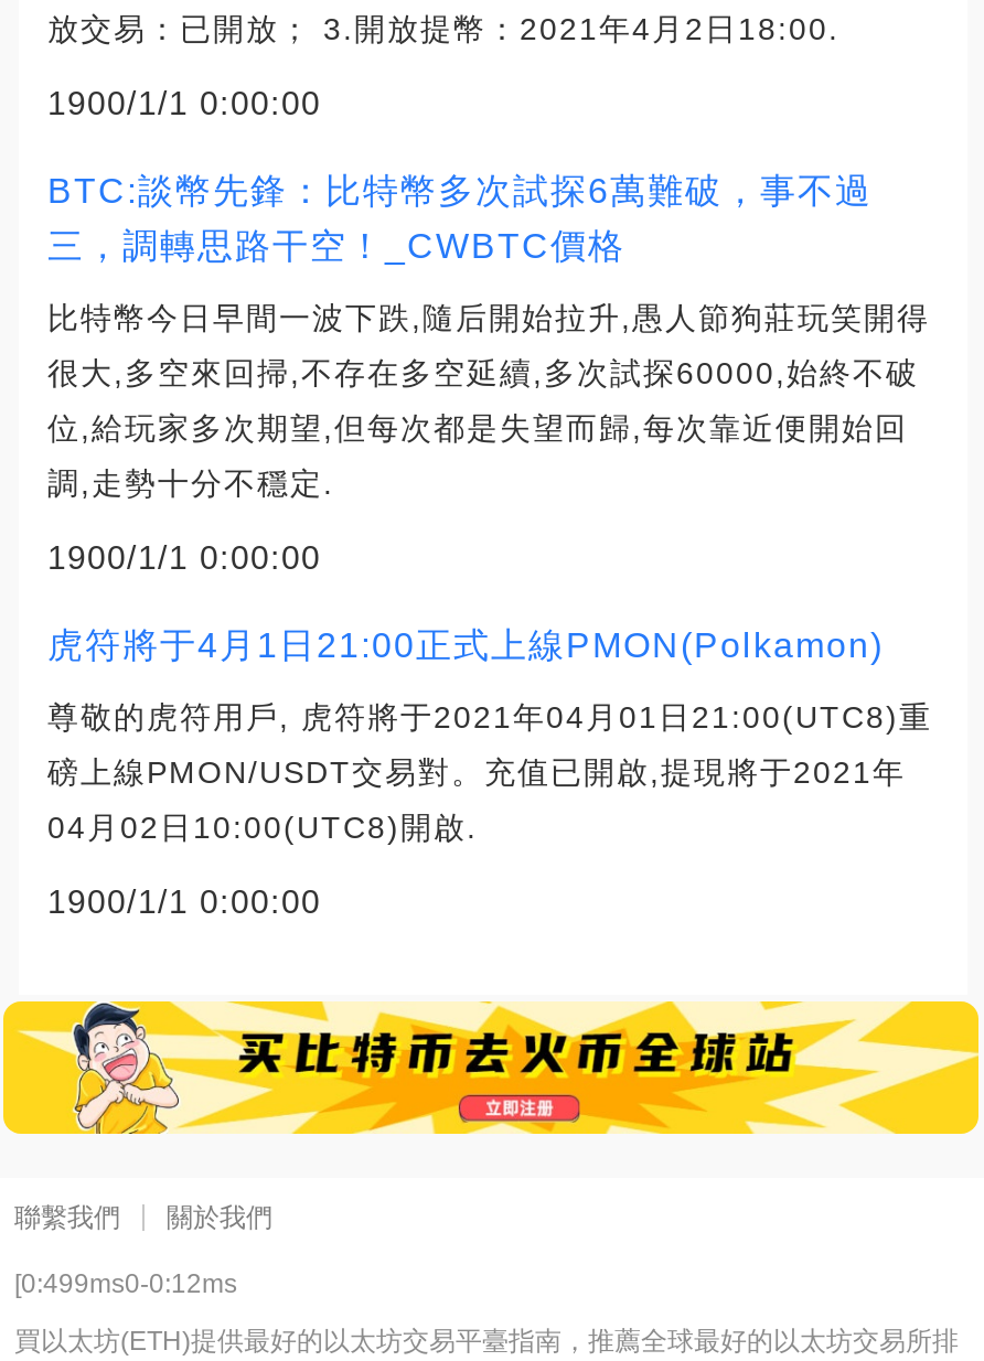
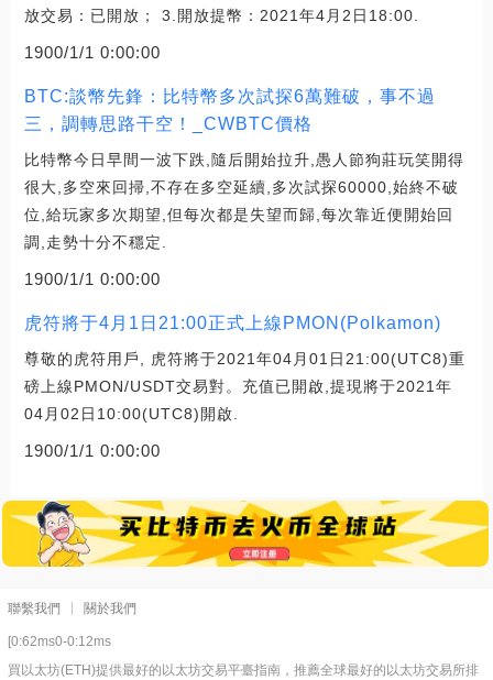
- [0:499ms0-0:12ms
+ [0:62ms0-0:12ms
